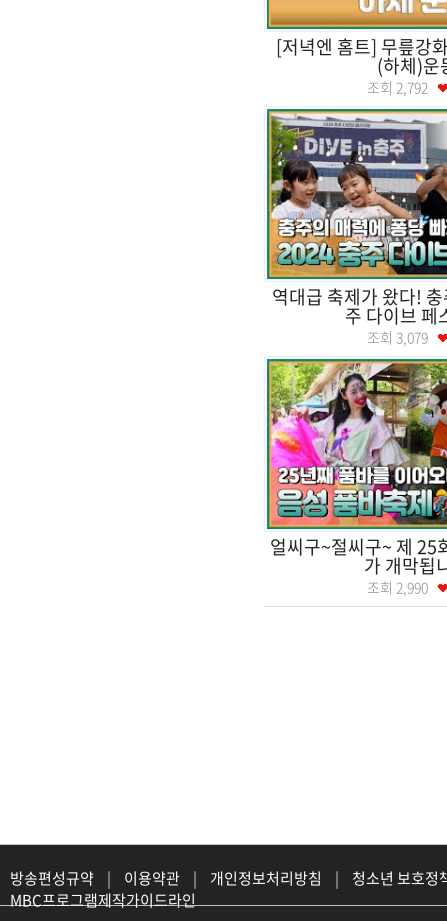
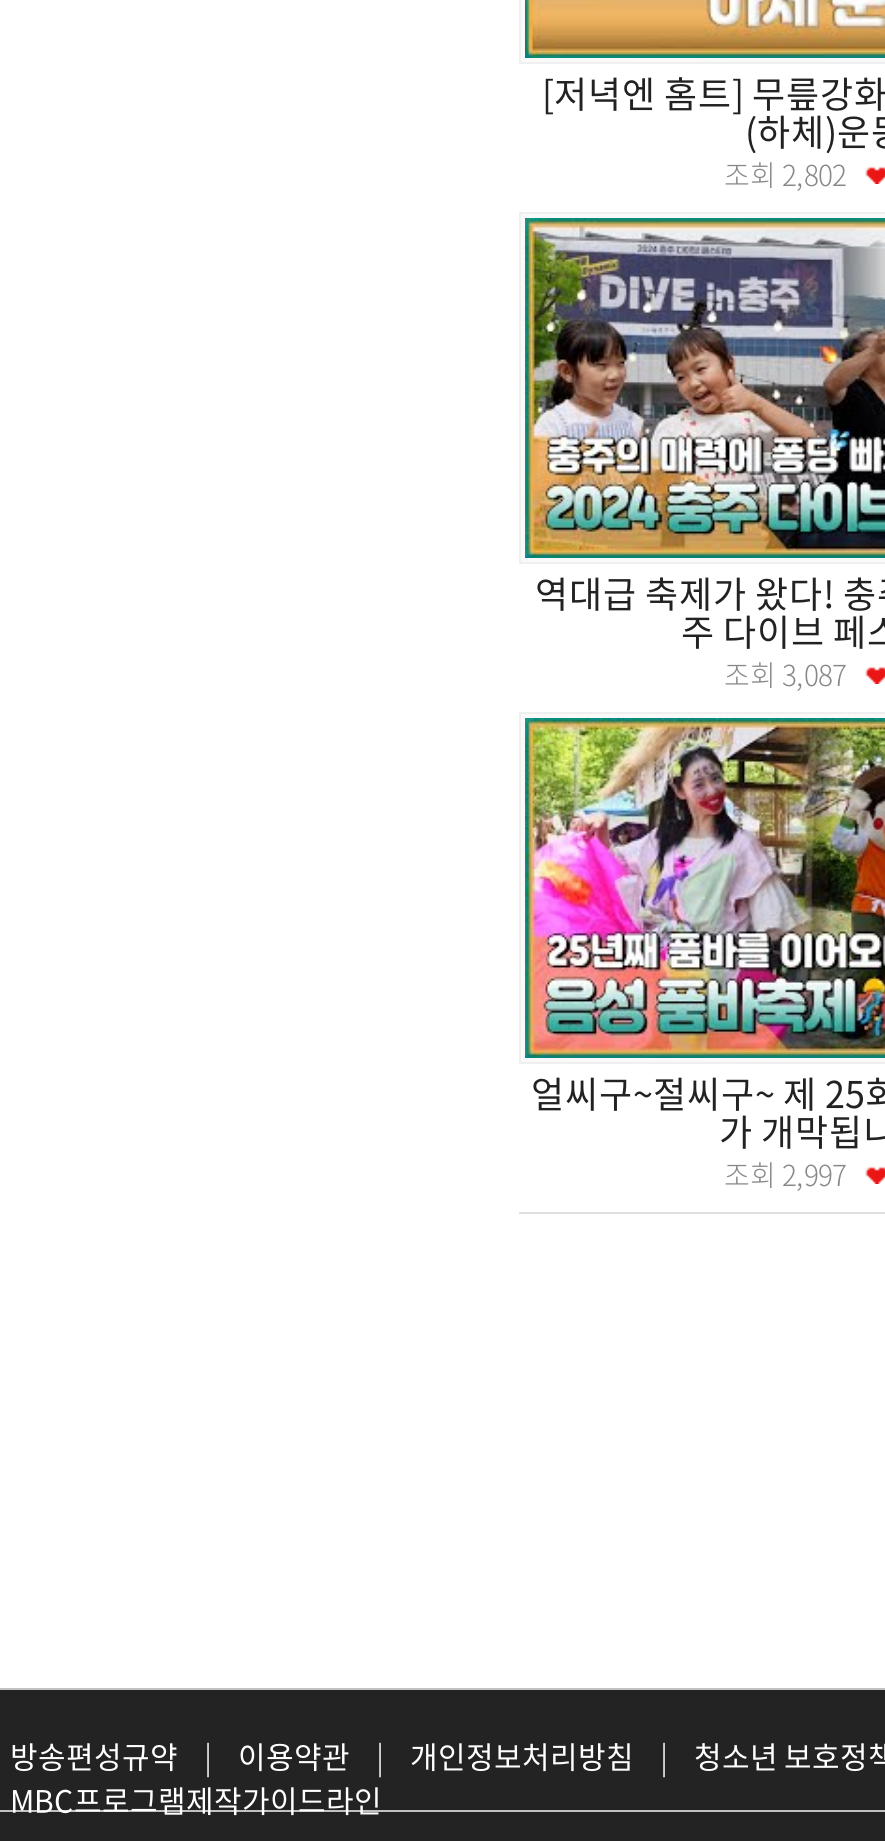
- 조회 2,792
+ 조회 2,802

- 조회 3,079
+ 조회 3,087

- 조회 2,990
+ 조회 2,997
